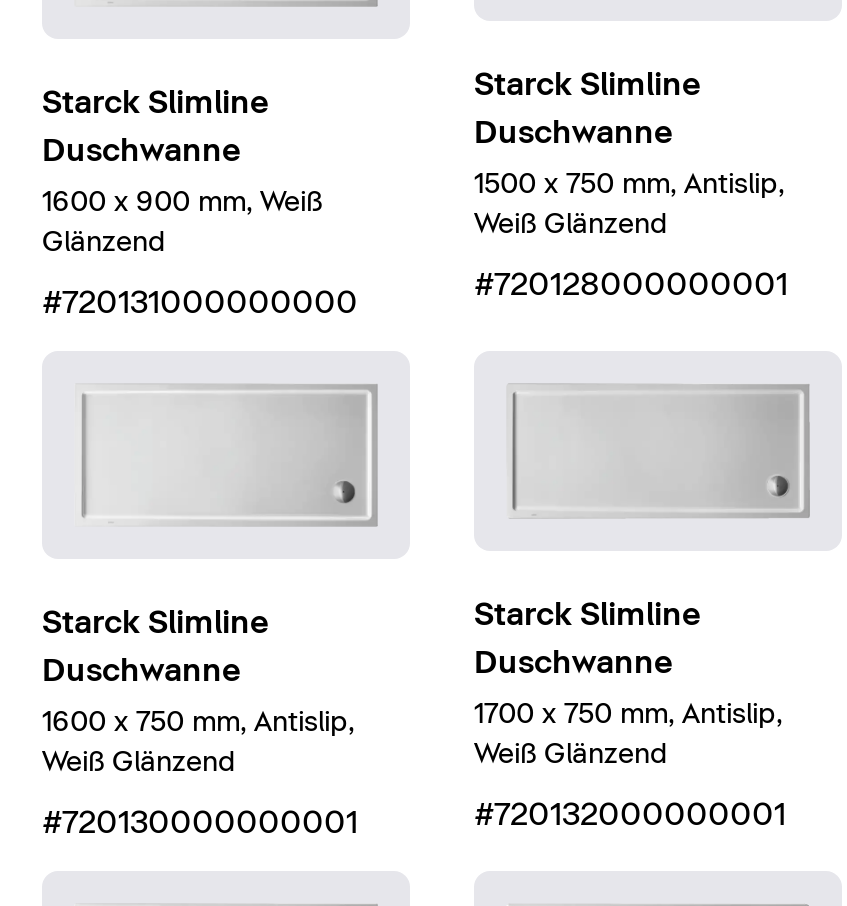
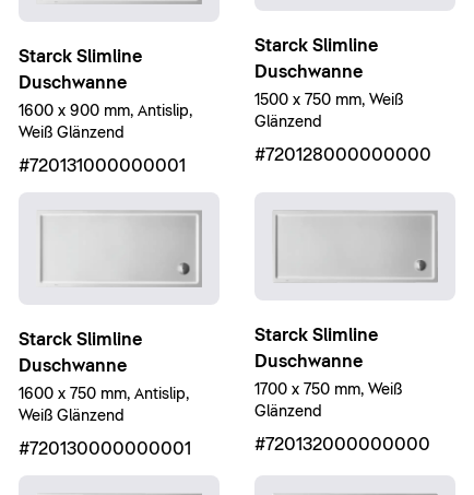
- 1500 x 750 mm, Antislip,
- Weiß Glänzend
+ 1500 x 750 mm, Weiß
+ Glänzend

- 1600 x 900 mm, Weiß
- Glänzend
+ 1600 x 900 mm, Antislip,
+ Weiß Glänzend

- #720128000000001
+ #720128000000000

- #720131000000000
+ #720131000000001

- 1700 x 750 mm, Antislip,
- Weiß Glänzend
+ 1700 x 750 mm, Weiß
+ Glänzend

- #720132000000001
+ #720132000000000
